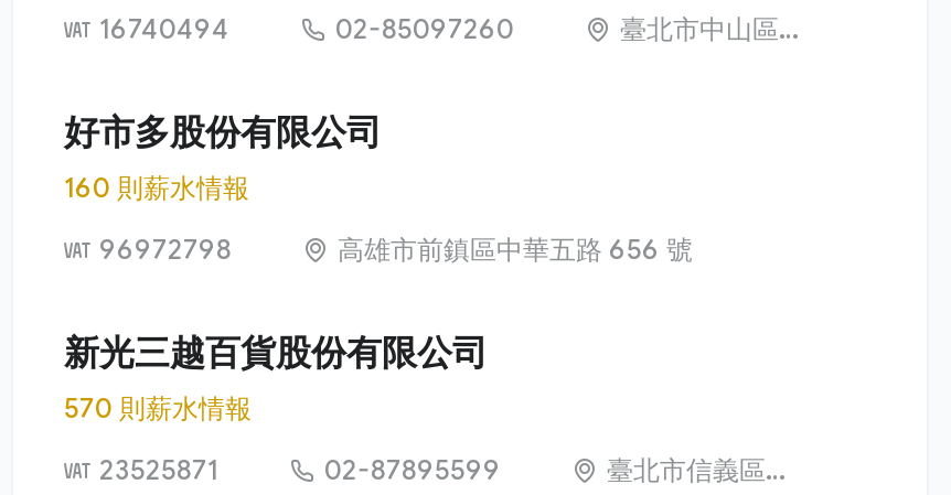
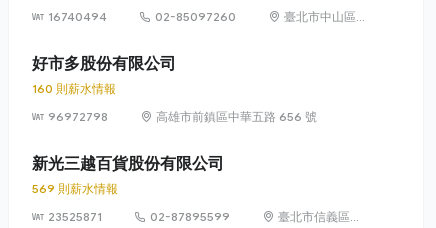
- 570 則薪水情報
+ 569 則薪水情報
